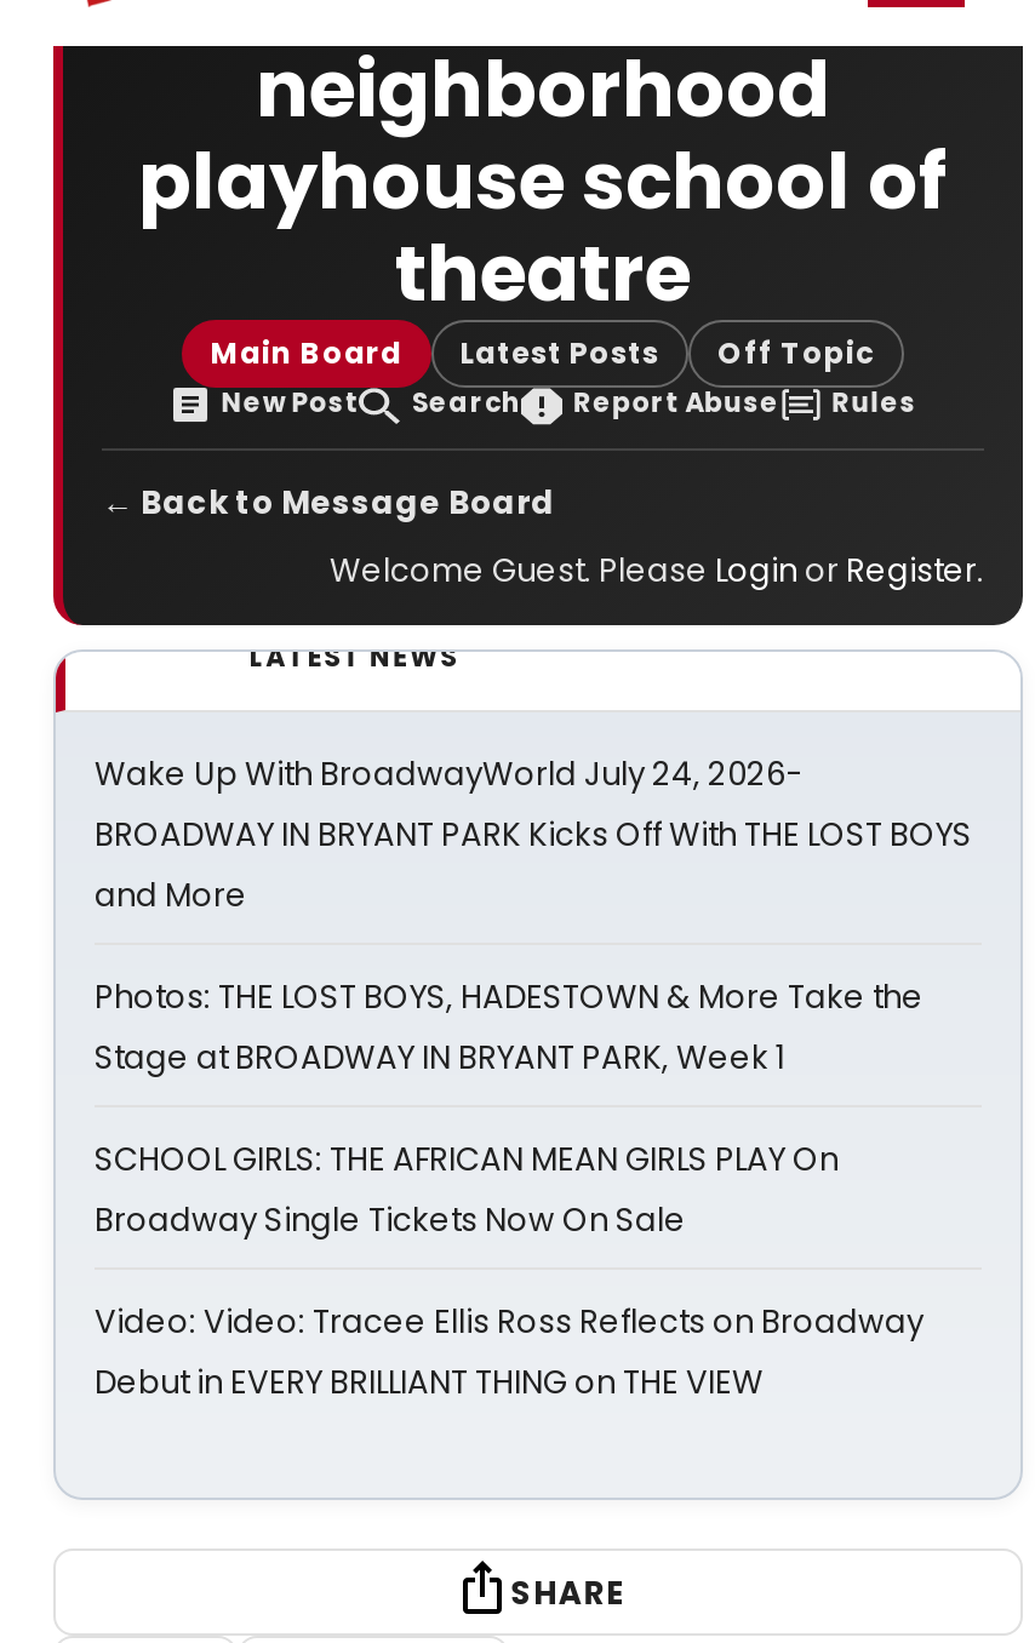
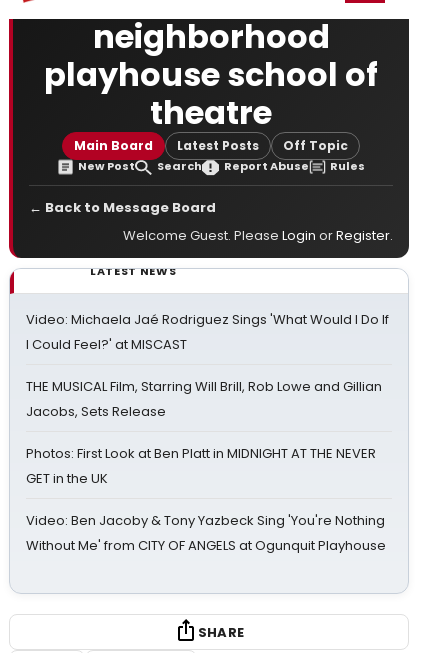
- Wake Up With BroadwayWorld July 24, 2026-
- BROADWAY IN BRYANT PARK Kicks Off With THE LOST BOYS
- and More
+ Video: Michaela Jaé Rodriguez Sings 'What Would I Do If
+ I Could Feel?' at MISCAST

- Photos: THE LOST BOYS, HADESTOWN & More Take the
- Stage at BROADWAY IN BRYANT PARK, Week 1
+ THE MUSICAL Film, Starring Will Brill, Rob Lowe and Gillian
+ Jacobs, Sets Release

- SCHOOL GIRLS: THE AFRICAN MEAN GIRLS PLAY On
- Broadway Single Tickets Now On Sale
+ Photos: First Look at Ben Platt in MIDNIGHT AT THE NEVER
+ GET in the UK

- Video: Video: Tracee Ellis Ross Reflects on Broadway
- Debut in EVERY BRILLIANT THING on THE VIEW
+ Video: Ben Jacoby & Tony Yazbeck Sing 'You're Nothing
+ Without Me' from CITY OF ANGELS at Ogunquit Playhouse
